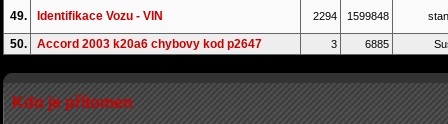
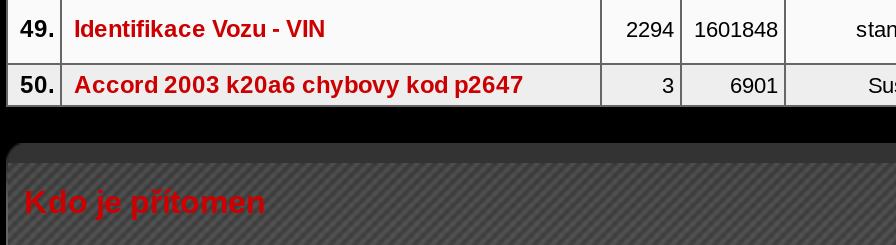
- 2294 1599848
+ 2294 1601848

- 6885
+ 6901
